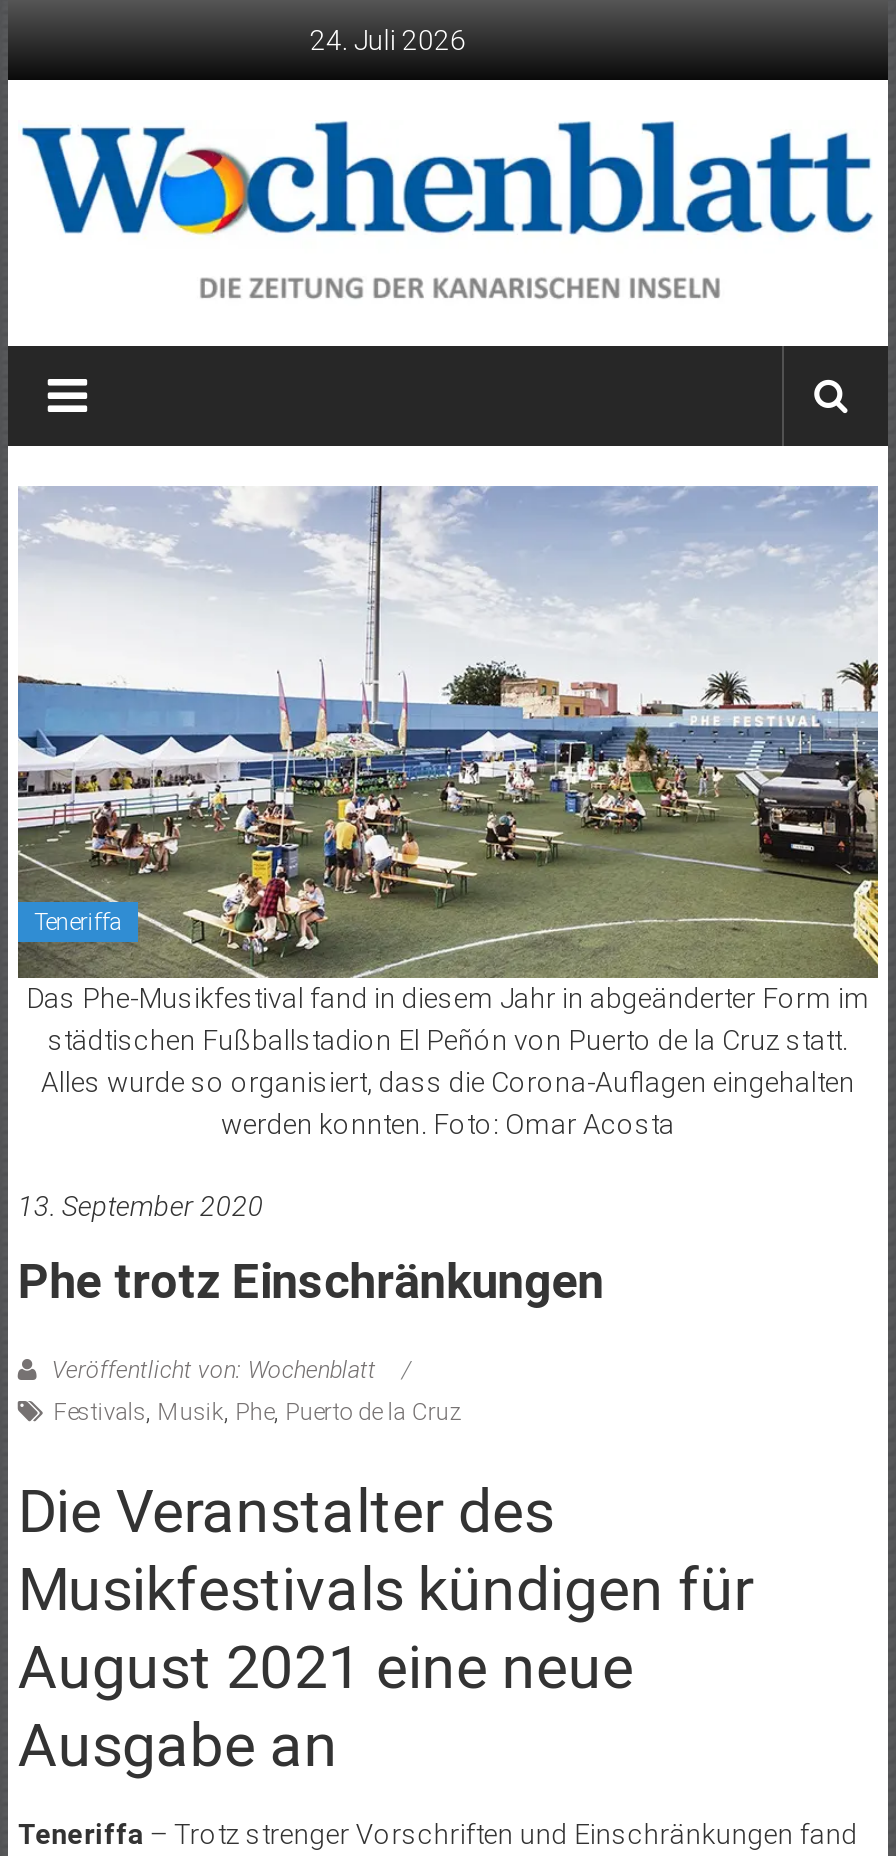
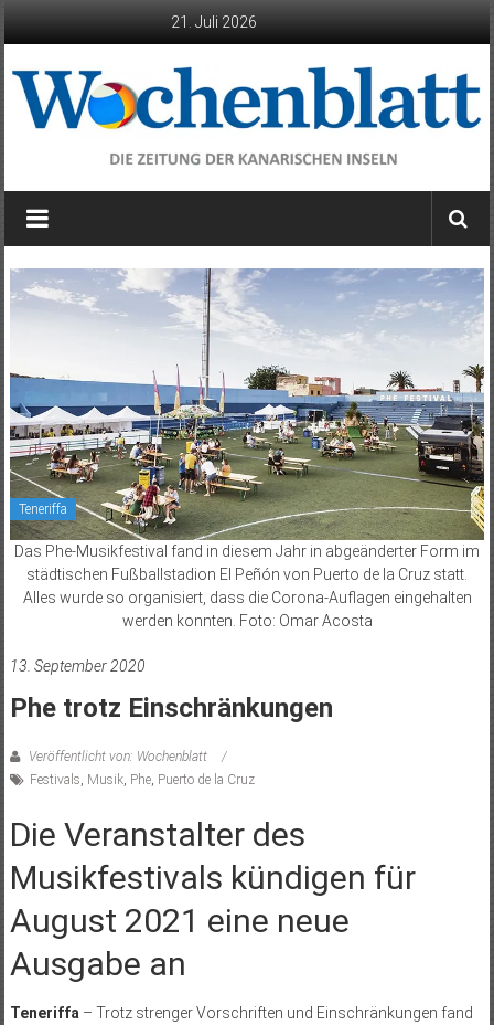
- 24. Juli 2026
+ 21. Juli 2026
